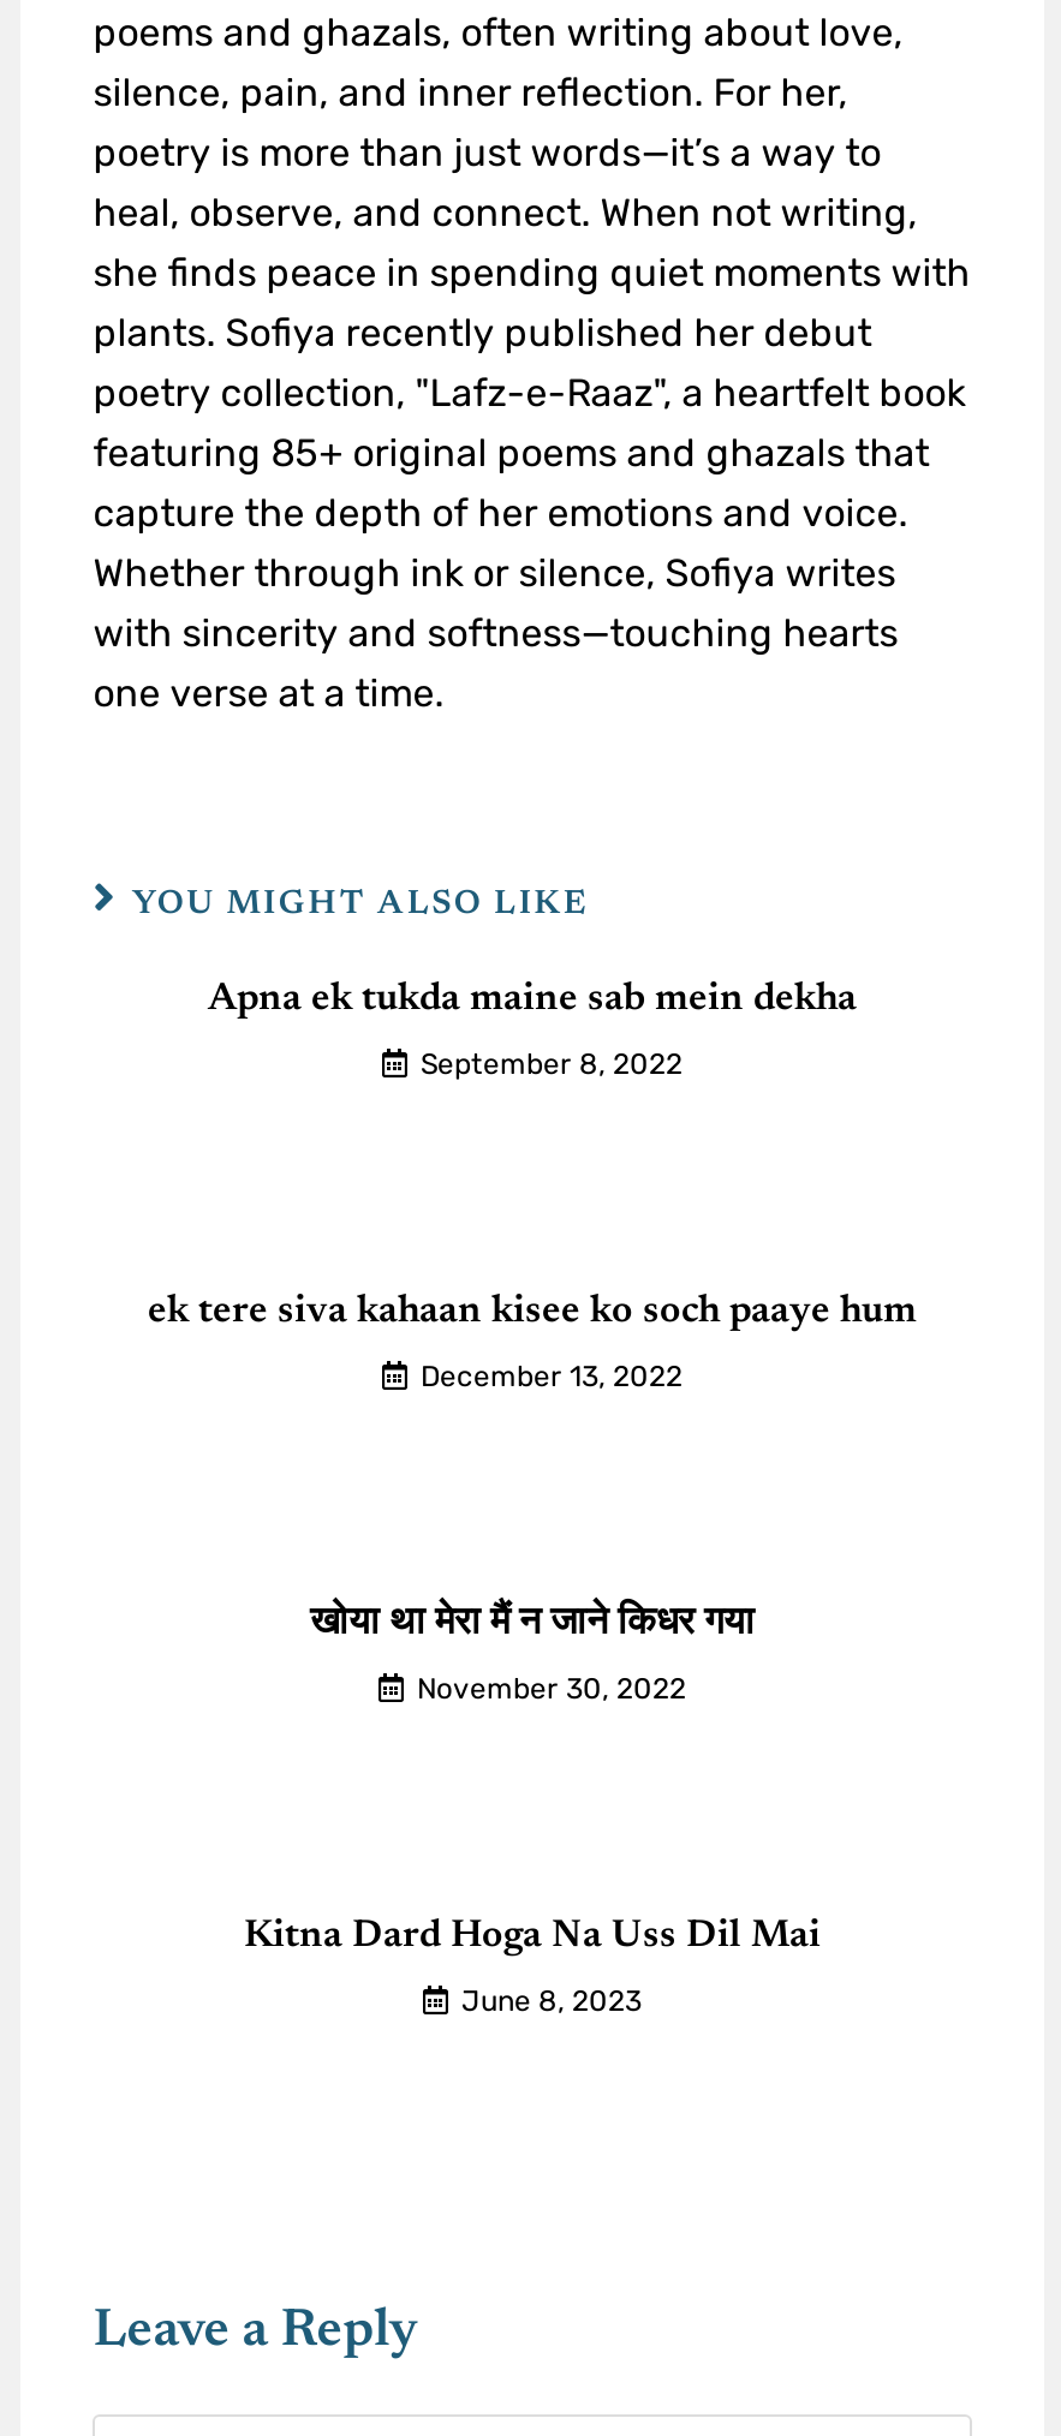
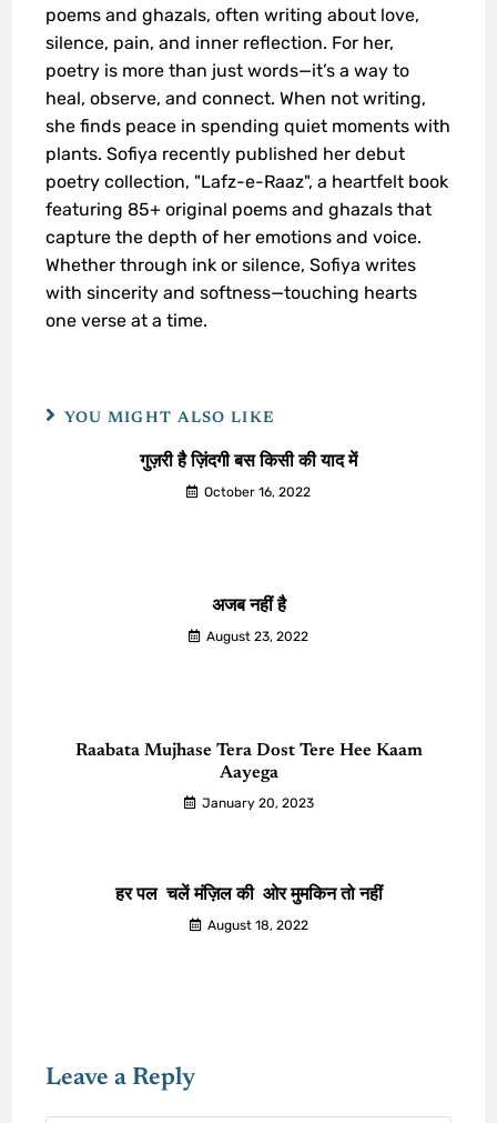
- Apna ek tukda maine sab mein dekha
+ गुज़री है ज़िंदगी बस किसी की याद में

- September 8, 2022
+ October 16, 2022

- ek tere siva kahaan kisee ko soch paaye hum
+ अजब नहीं है

- December 13, 2022
+ August 23, 2022

- खोया था मेरा मैं न जाने किधर गया
+ Raabata Mujhase Tera Dost Tere Hee Kaam
+ Aayega

- November 30, 2022
+ January 20, 2023

- Kitna Dard Hoga Na Uss Dil Mai
+ हर पल चलें मंज़िल की ओर मुमकिन तो नहीं

- June 8, 2023
+ August 18, 2022
